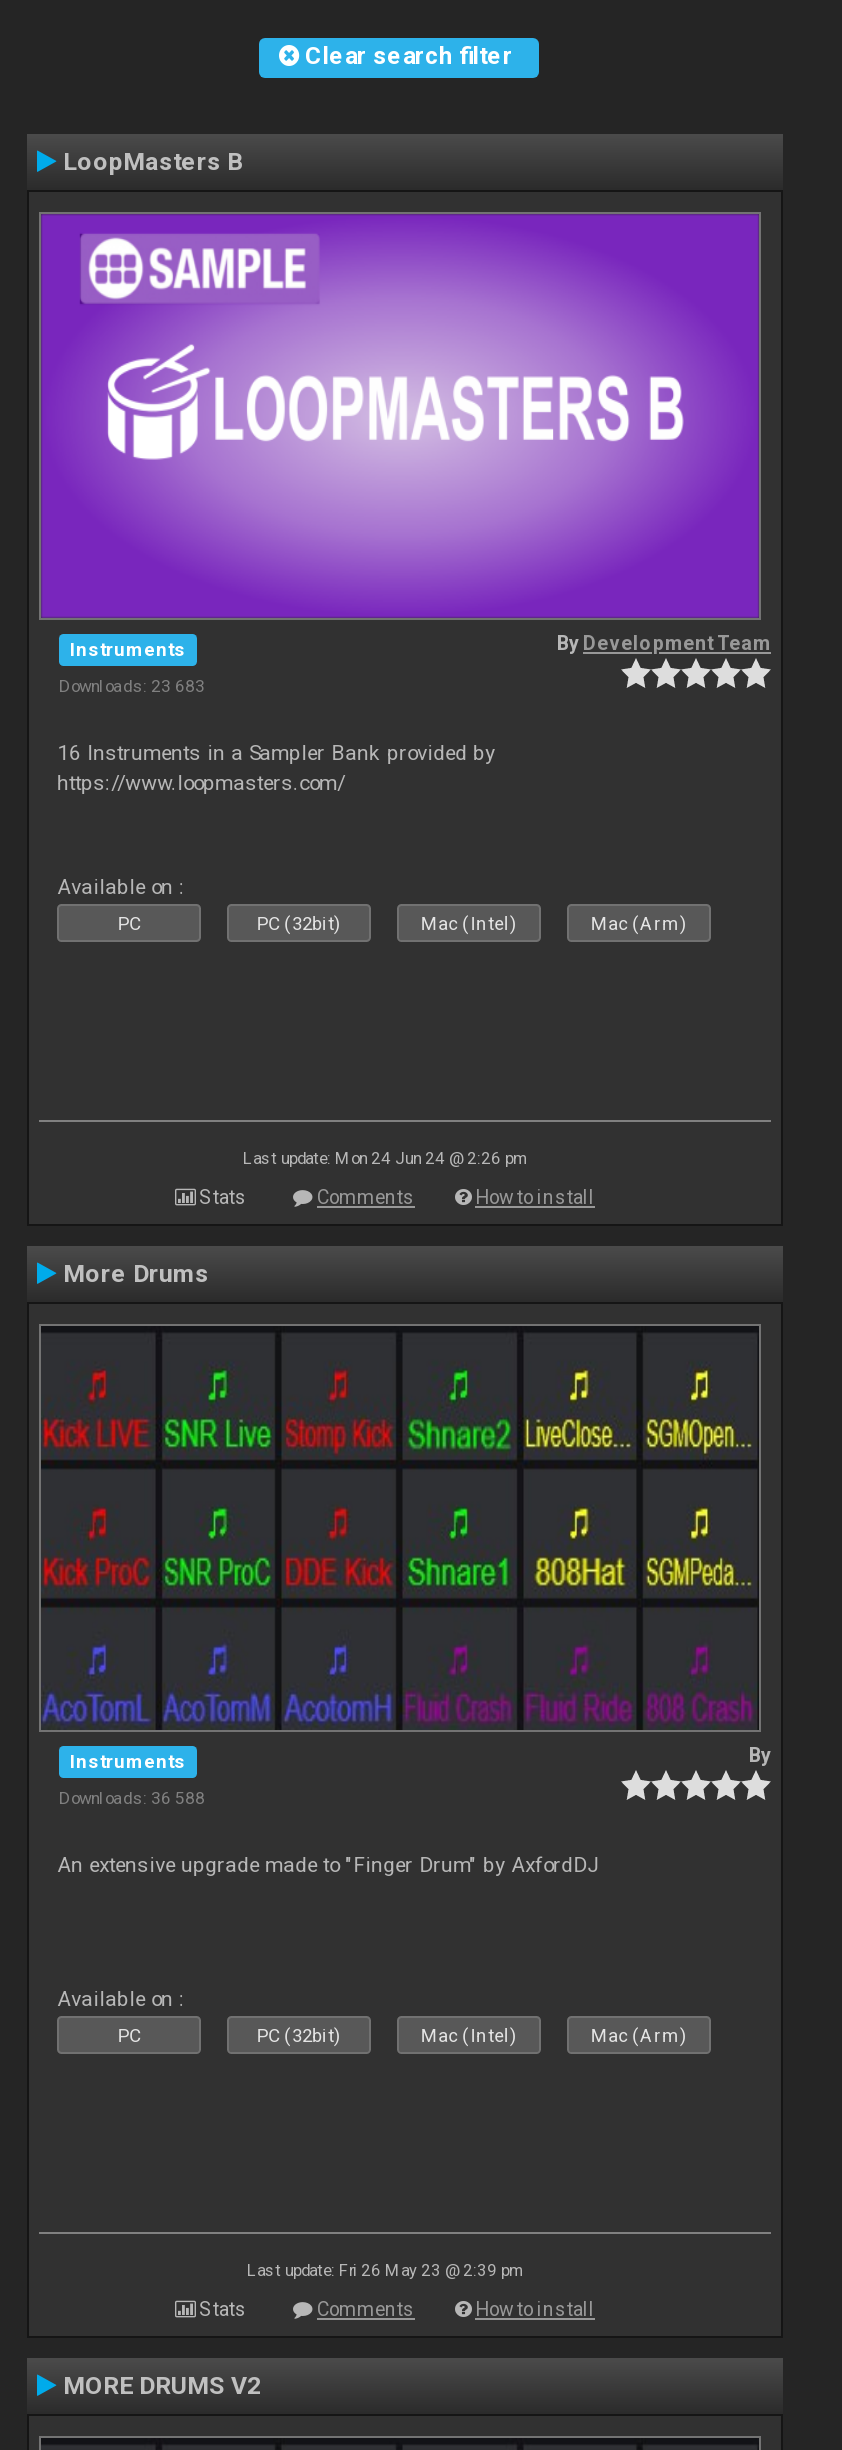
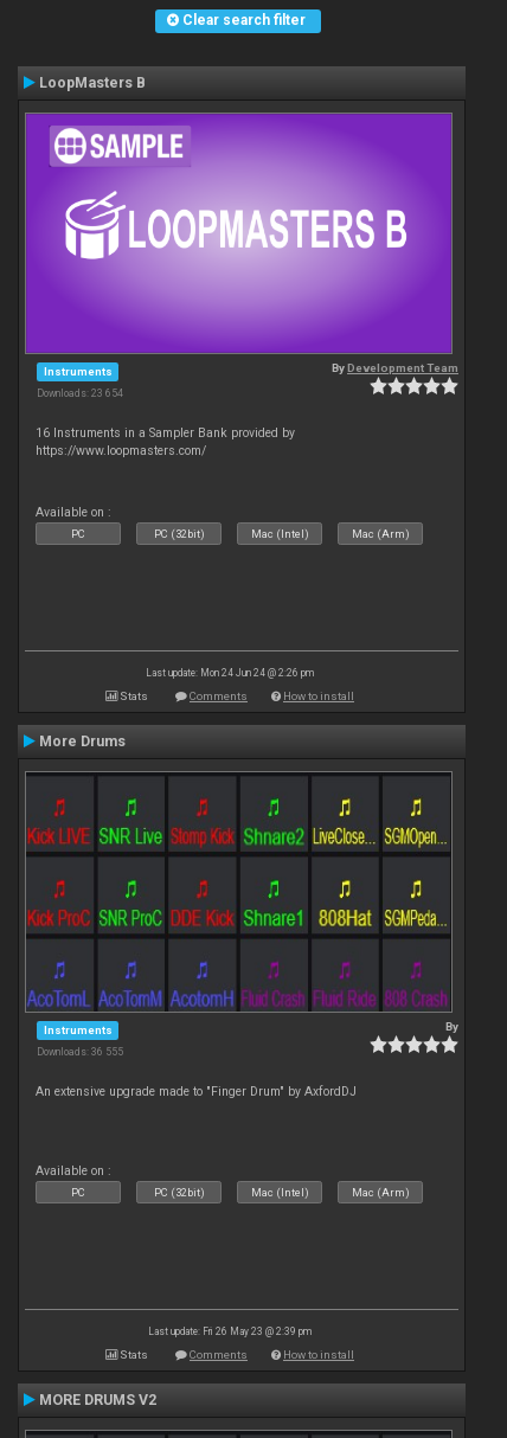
- Downloads: 23 683
+ Downloads: 23 654

- Downloads: 36 588
+ Downloads: 36 555
